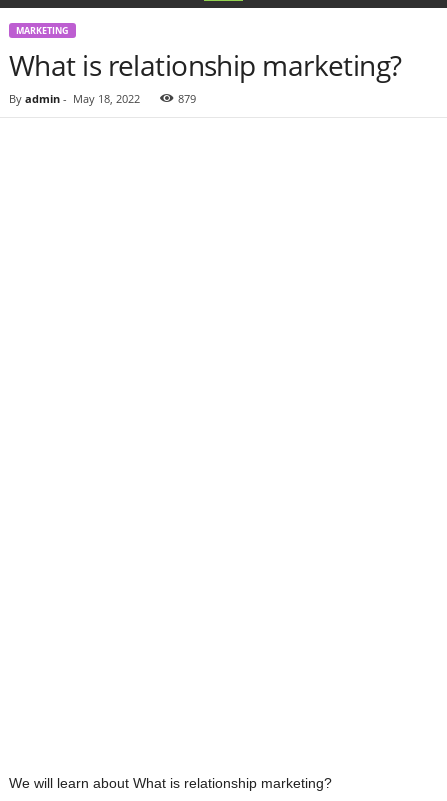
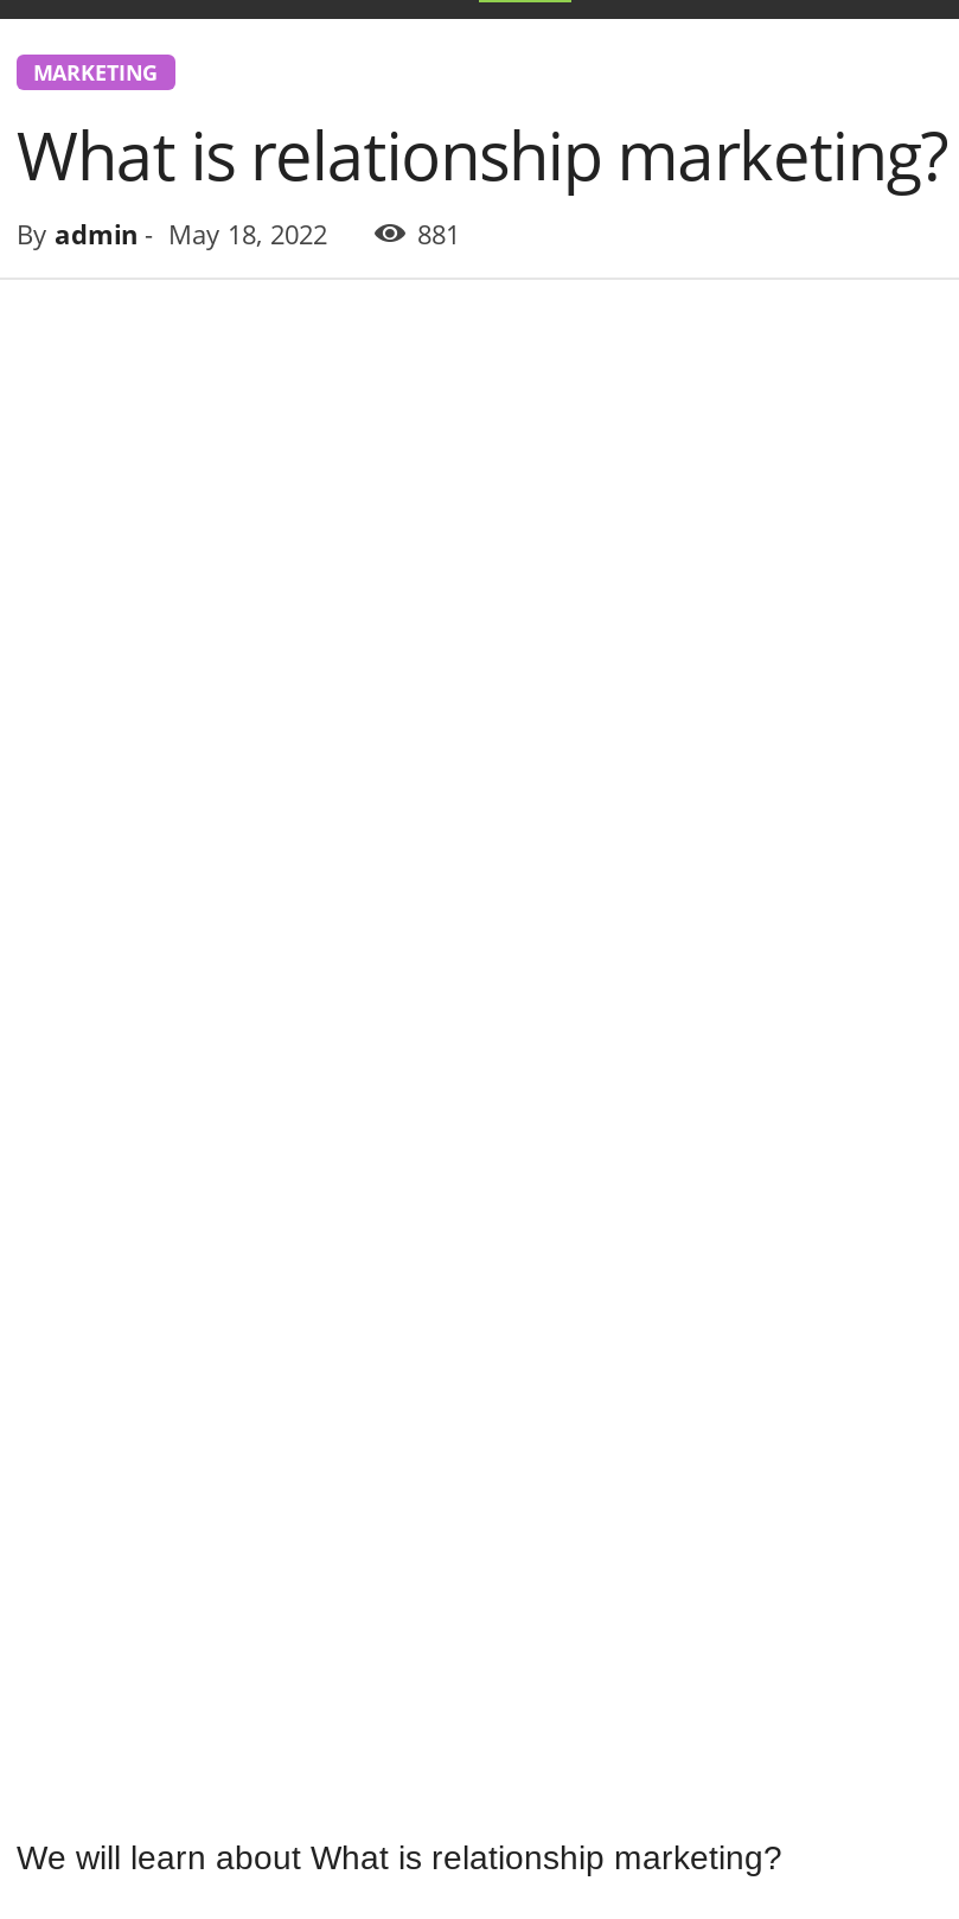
- 879
+ 881
